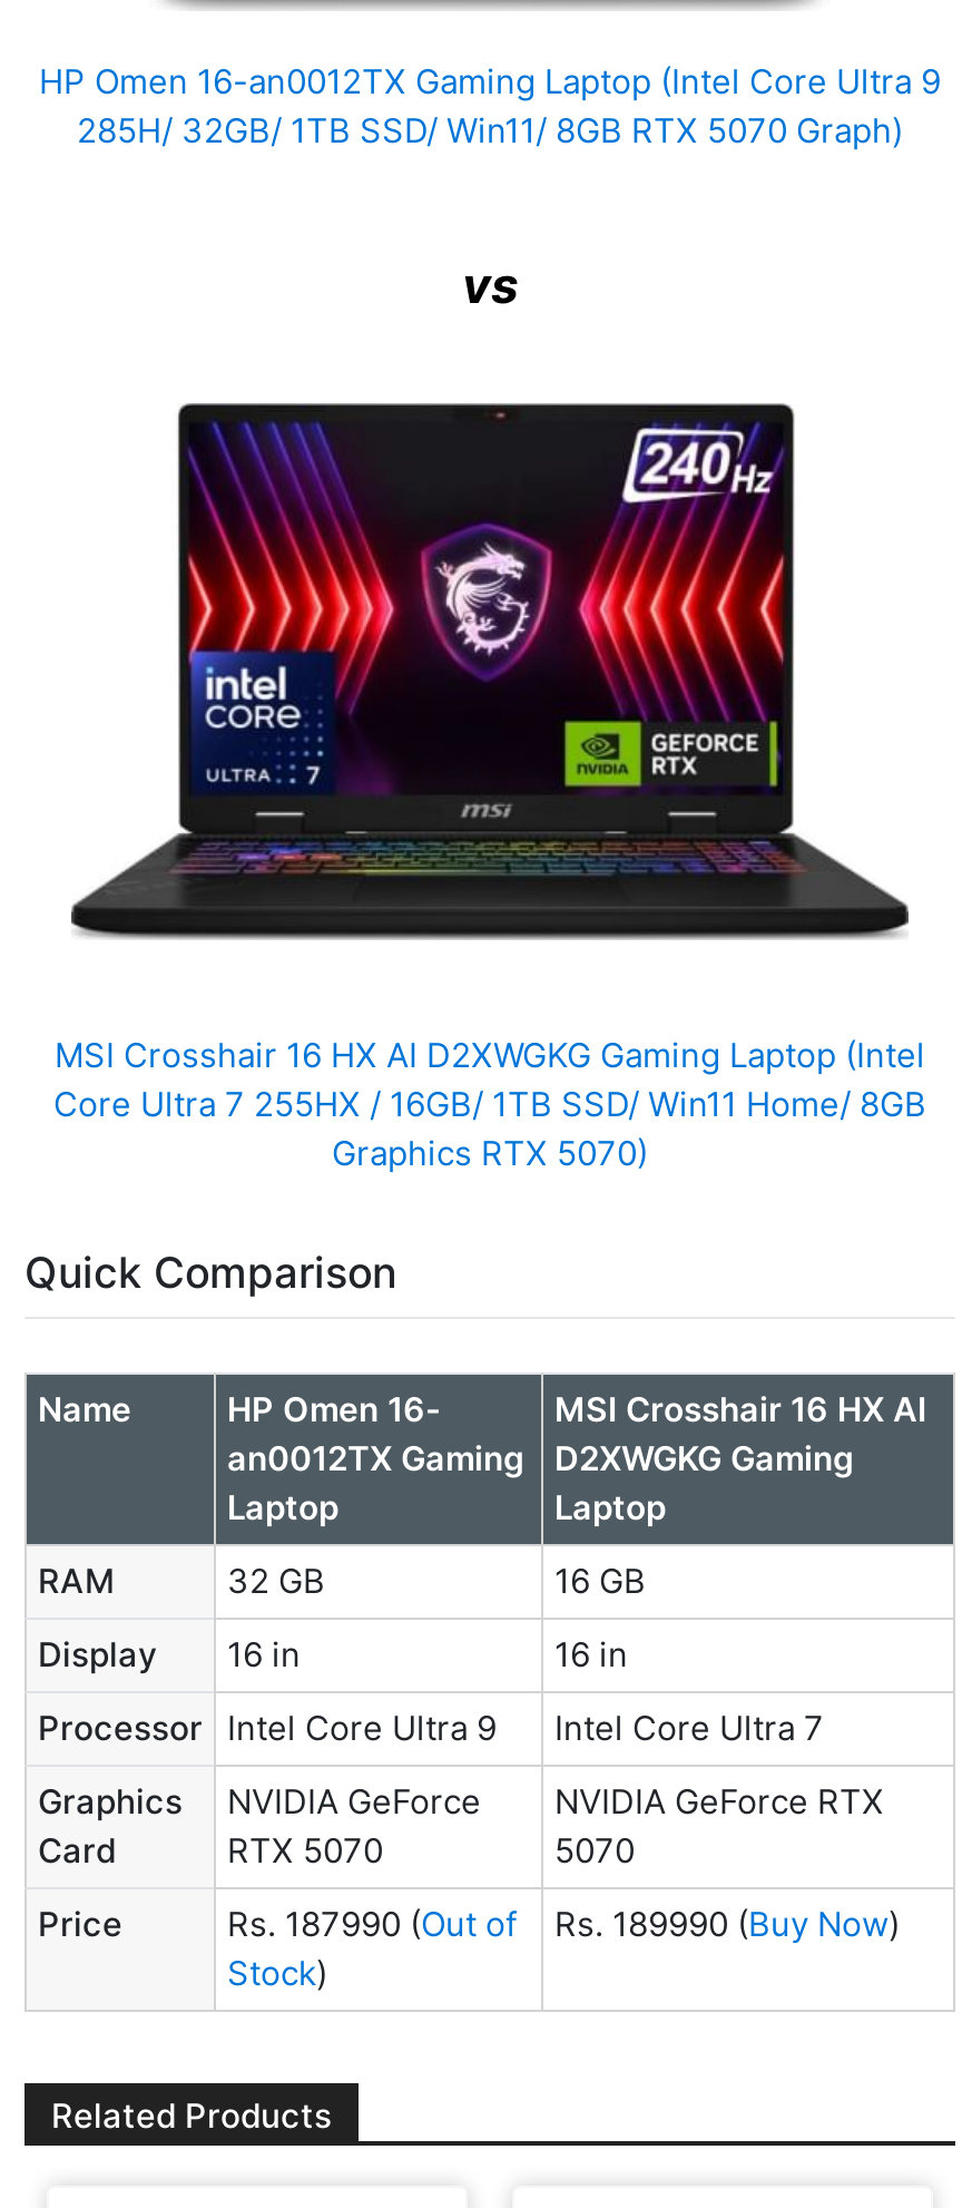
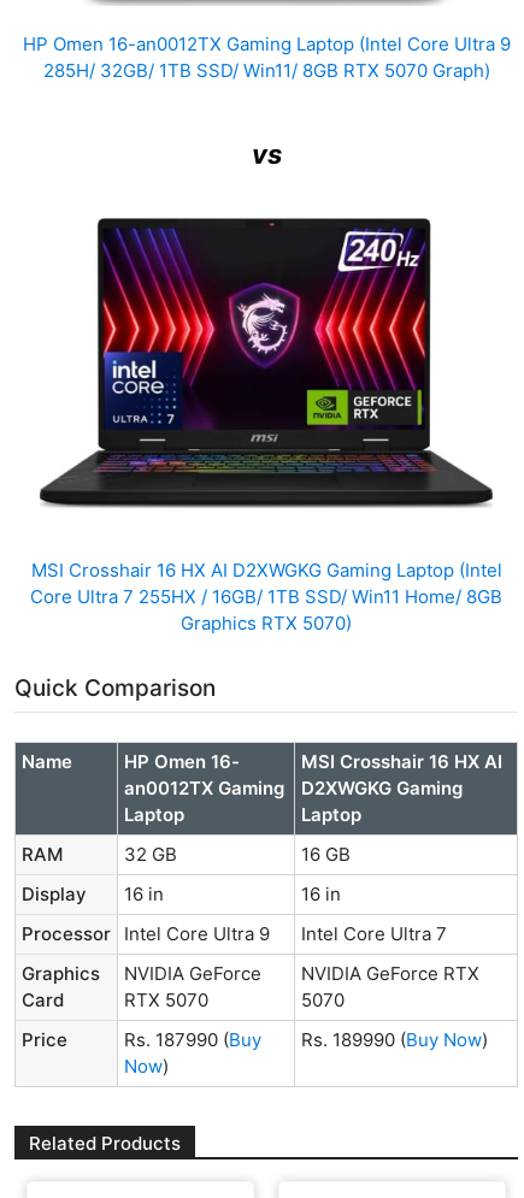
- Rs. 187990 (Out of
- Stock)
+ Rs. 187990 (Buy
+ Now)
